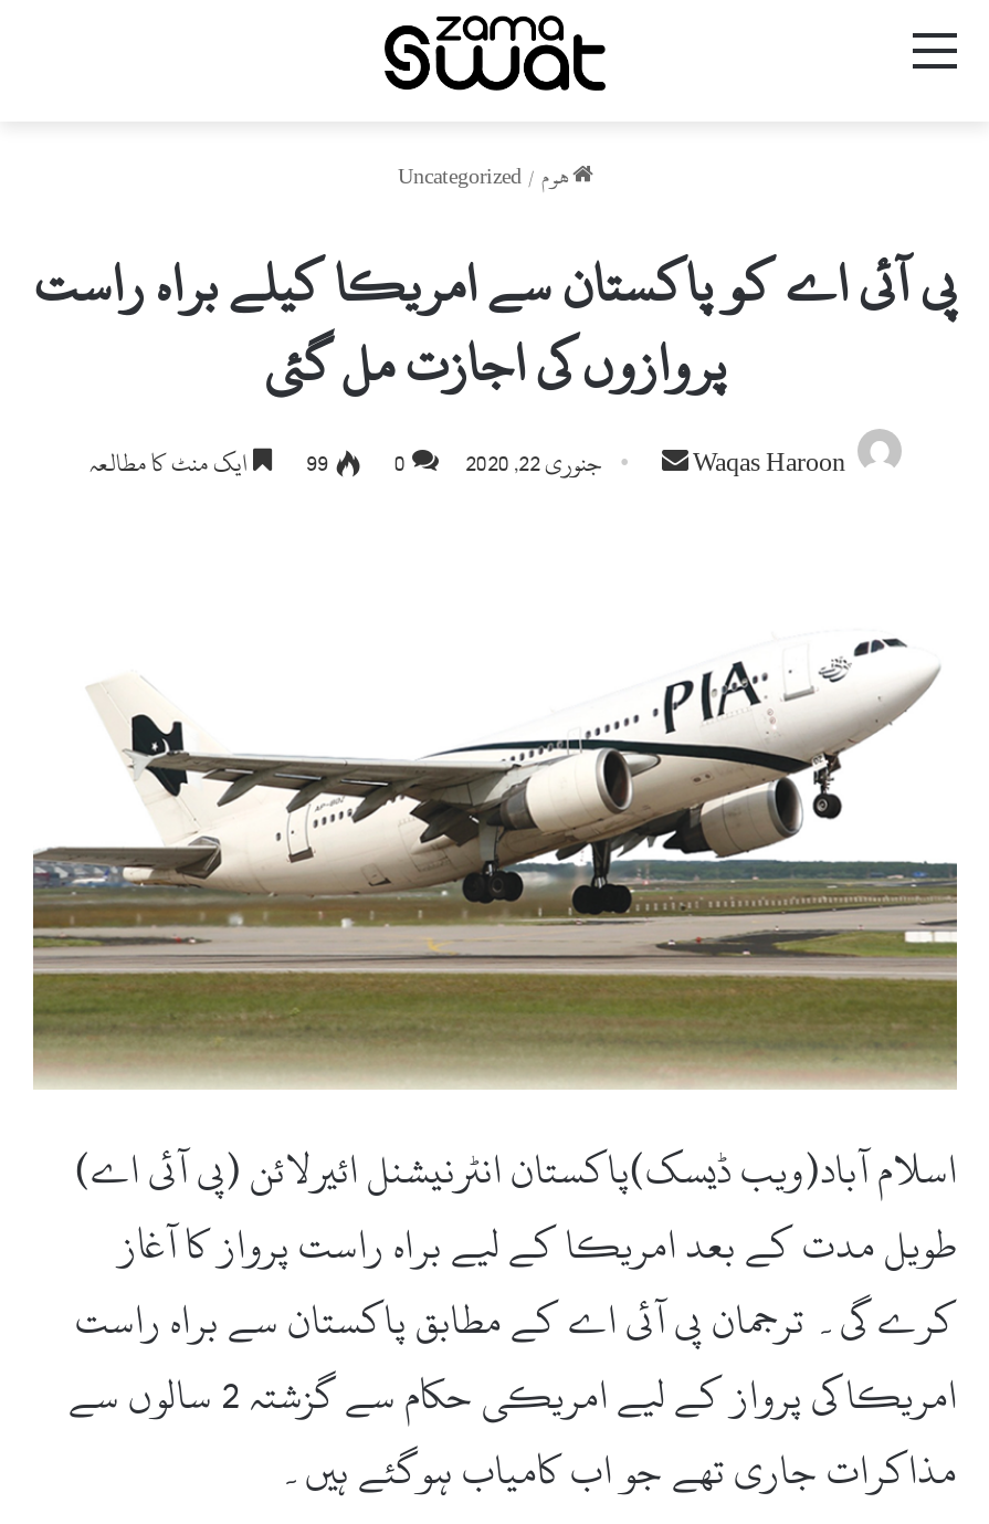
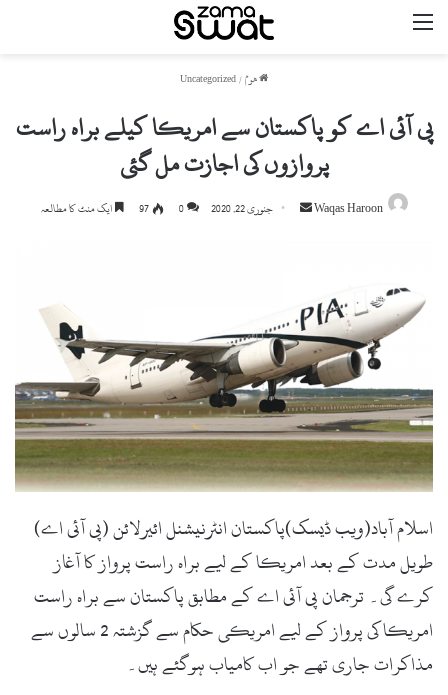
- 0 99 ایک منٹ کا مطالعہ
+ 0 97 ایک منٹ کا مطالعہ
